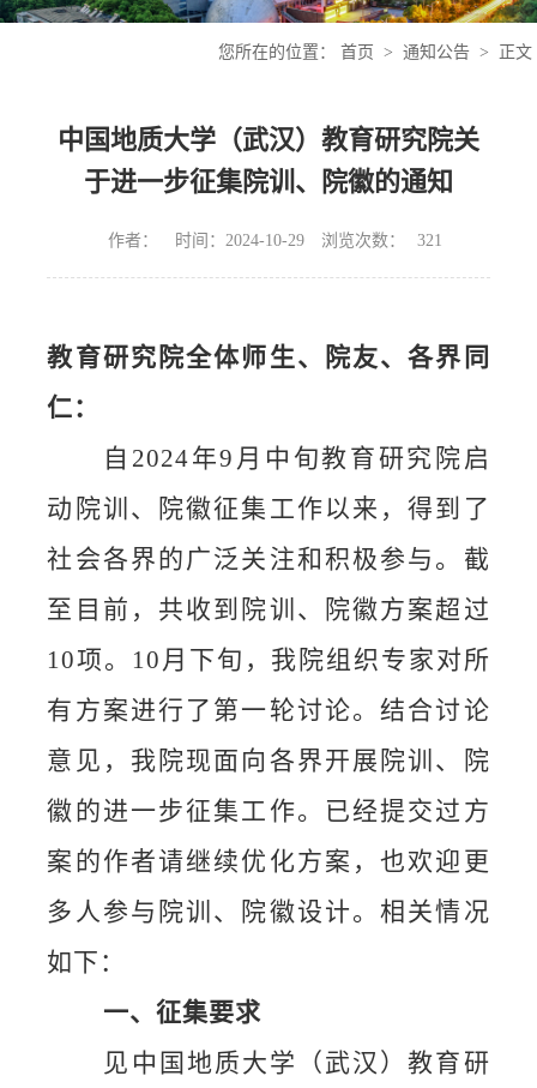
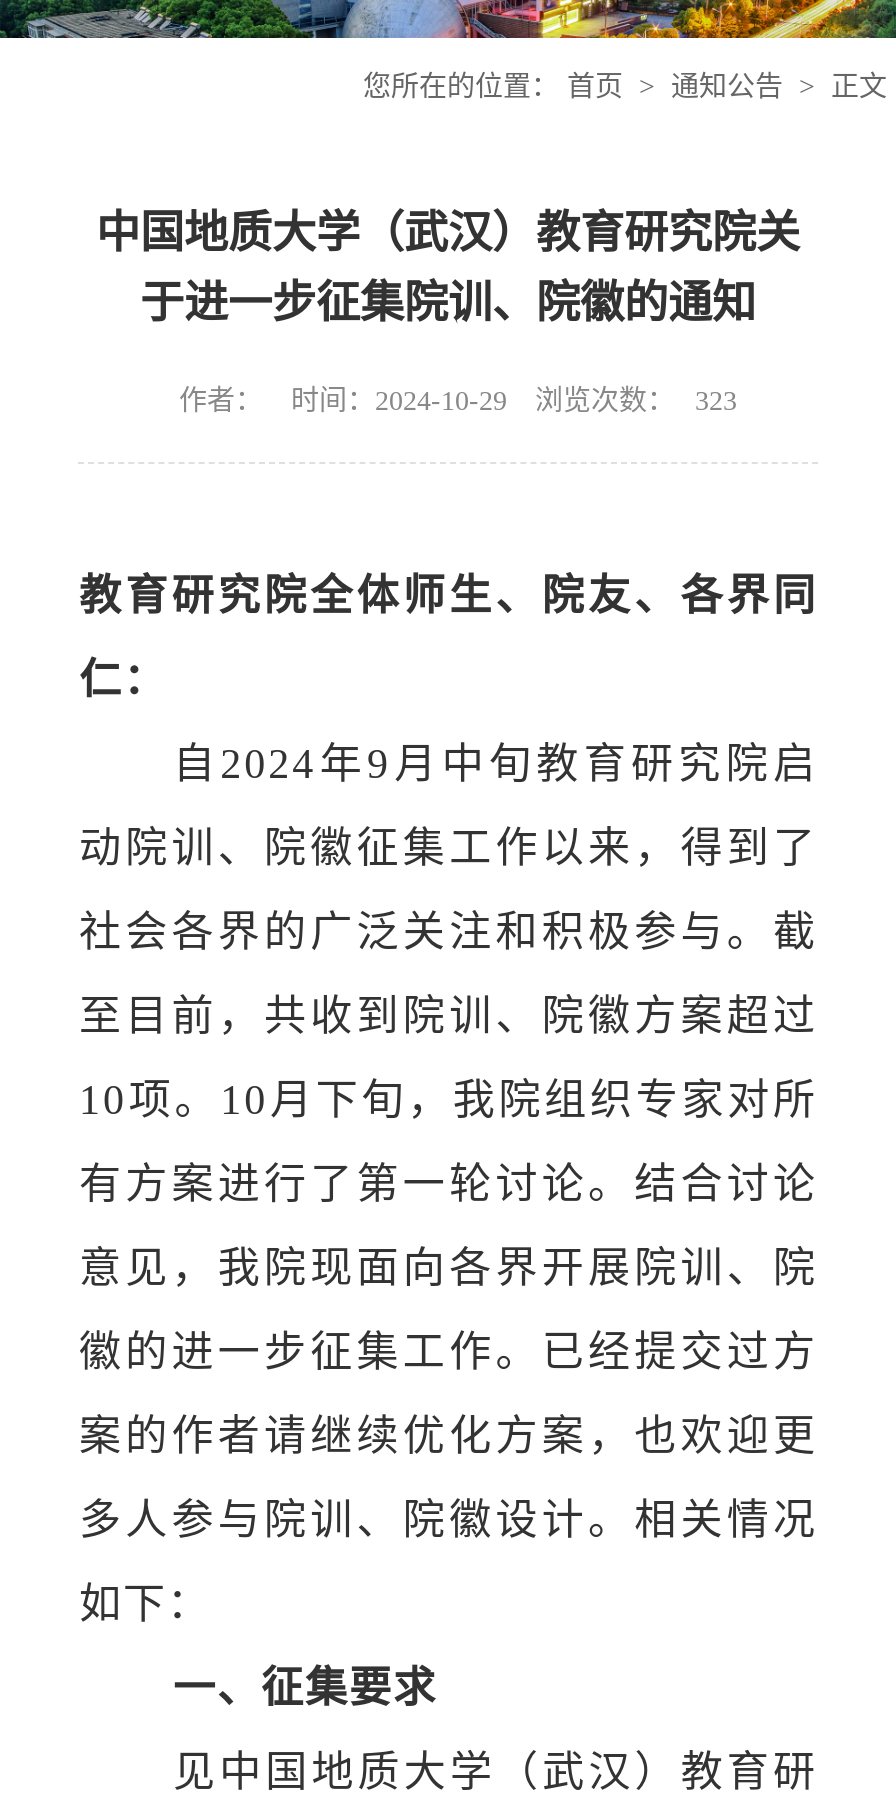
- 作者： 时间：2024-10-29 浏览次数： 321
+ 作者： 时间：2024-10-29 浏览次数： 323
